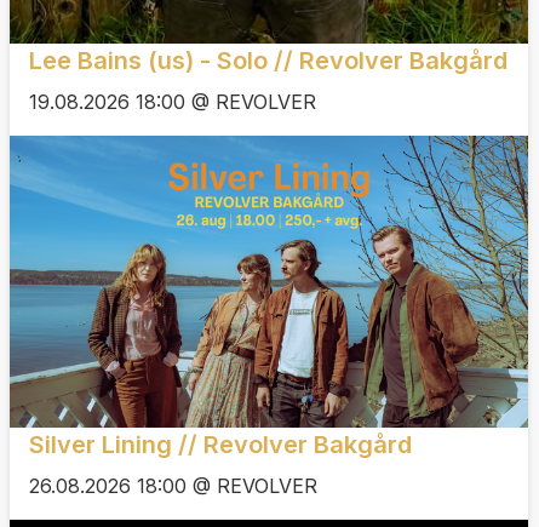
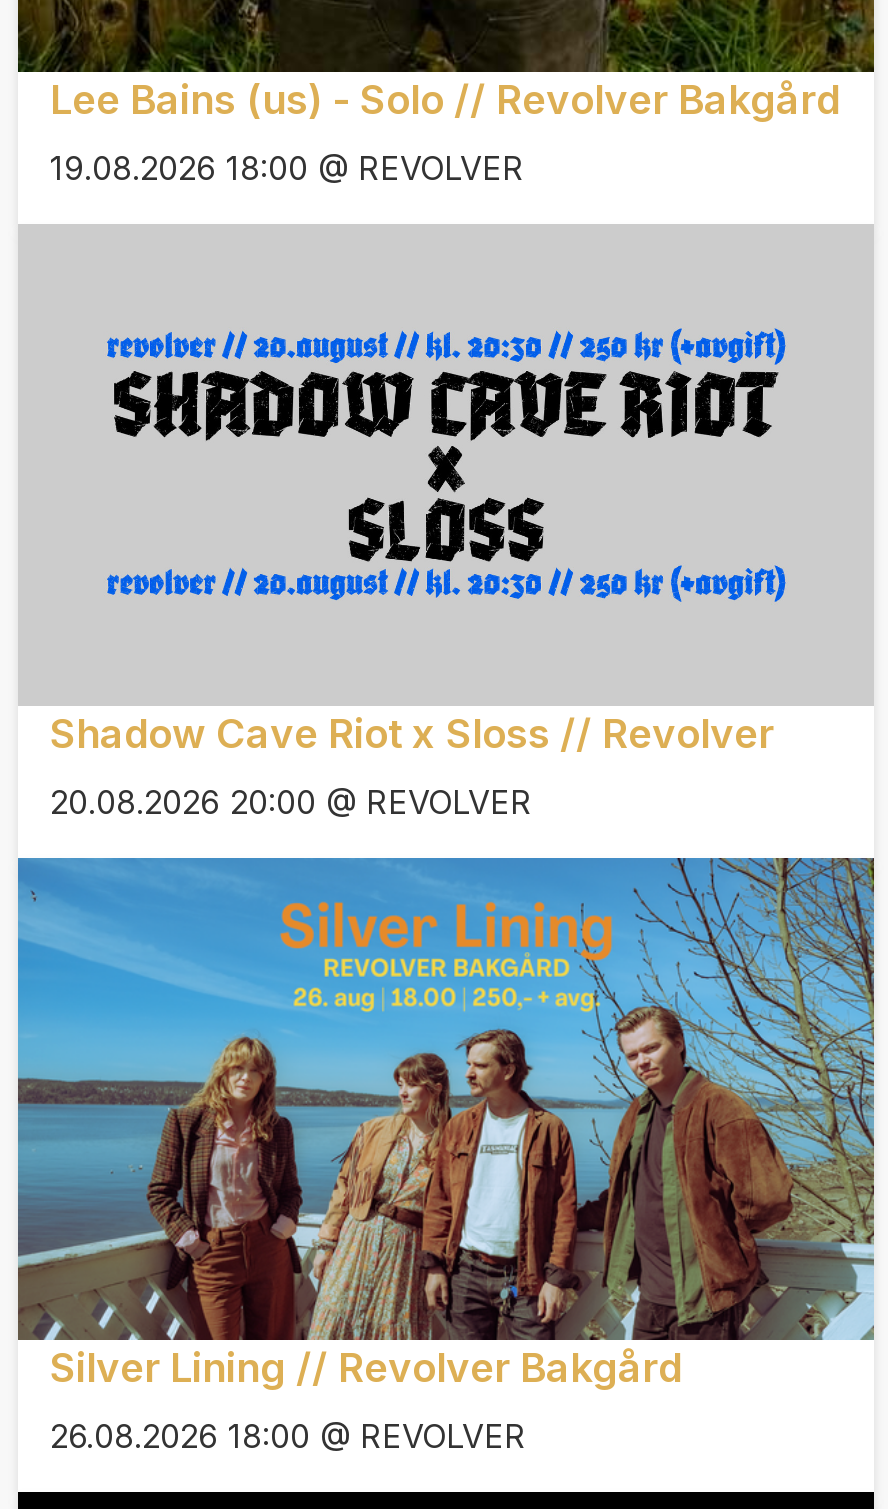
+ [image]
+ Shadow Cave Riot x Sloss // Revolver
+ 20.08.2026 20:00 @ REVOLVER
